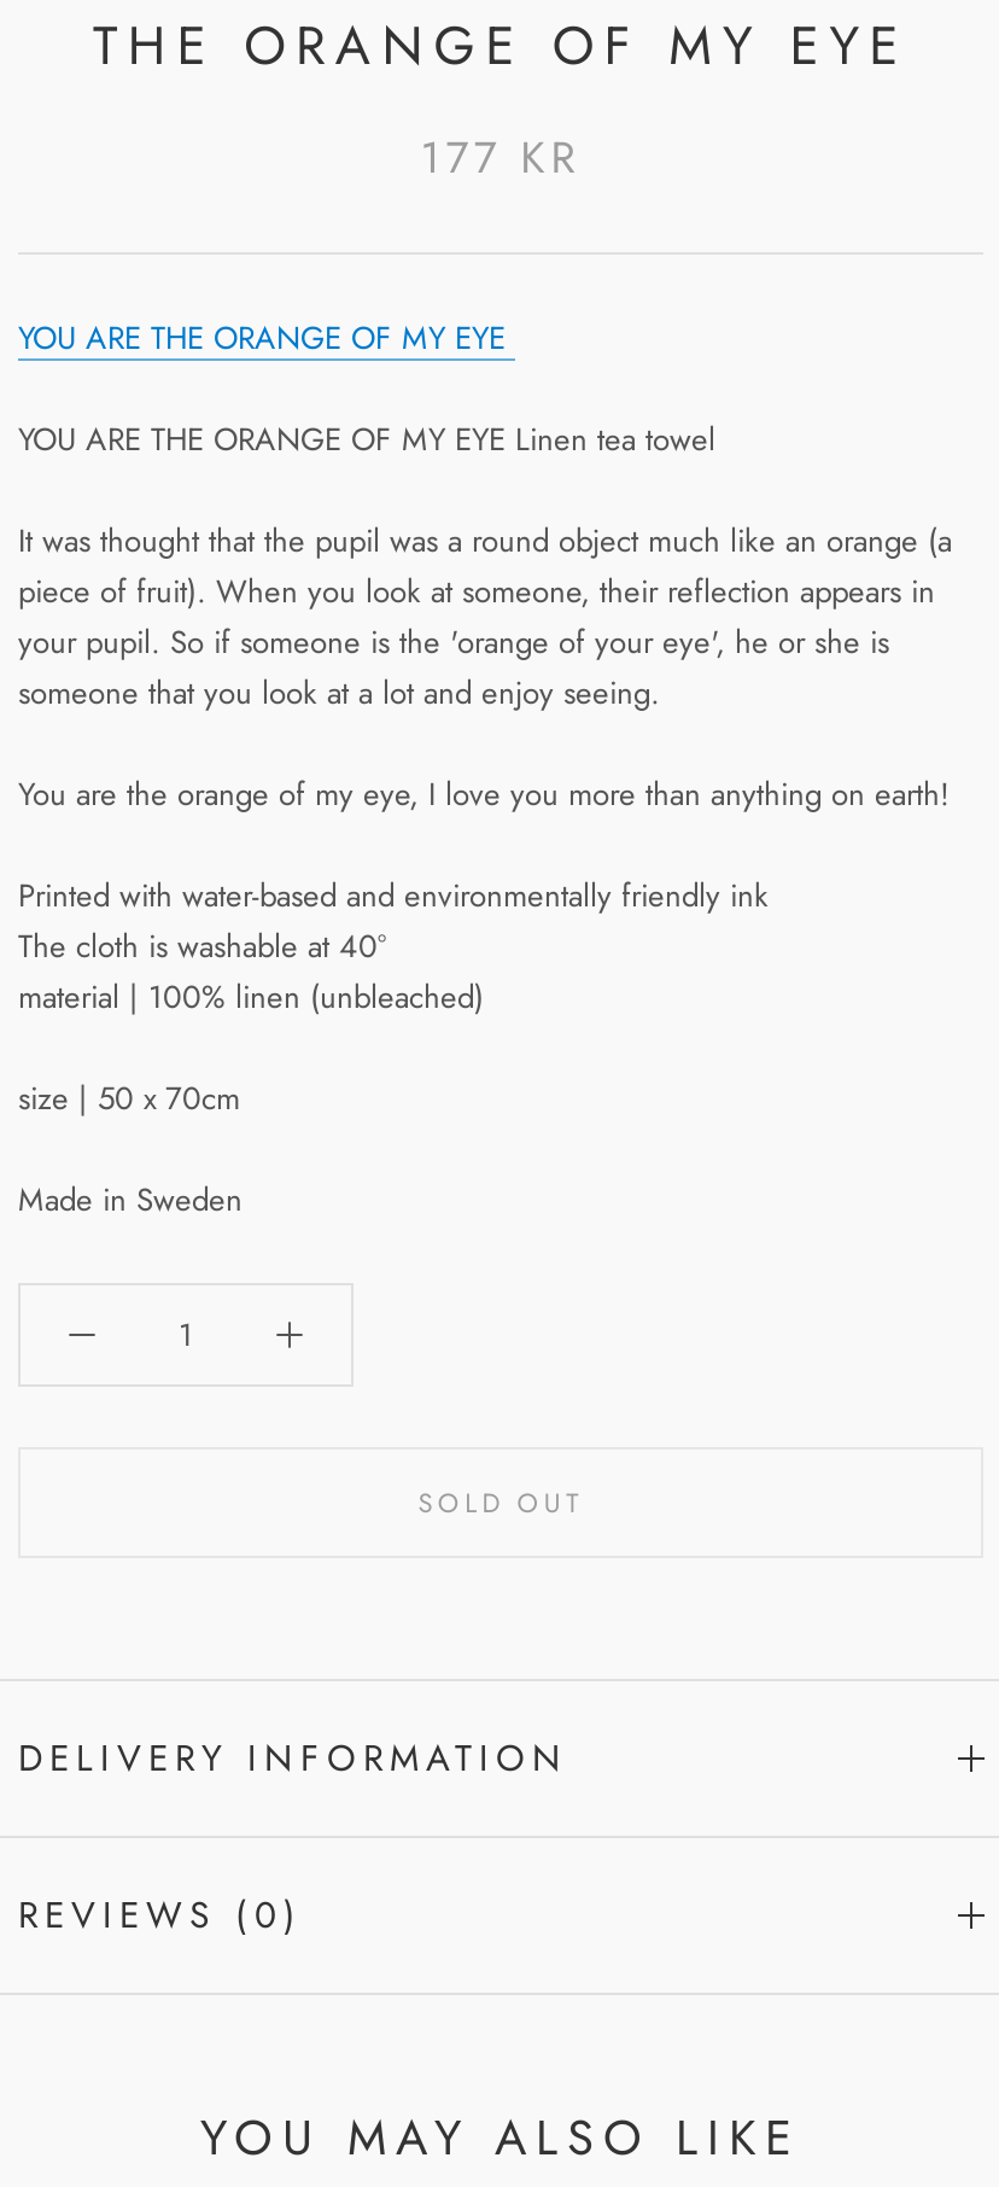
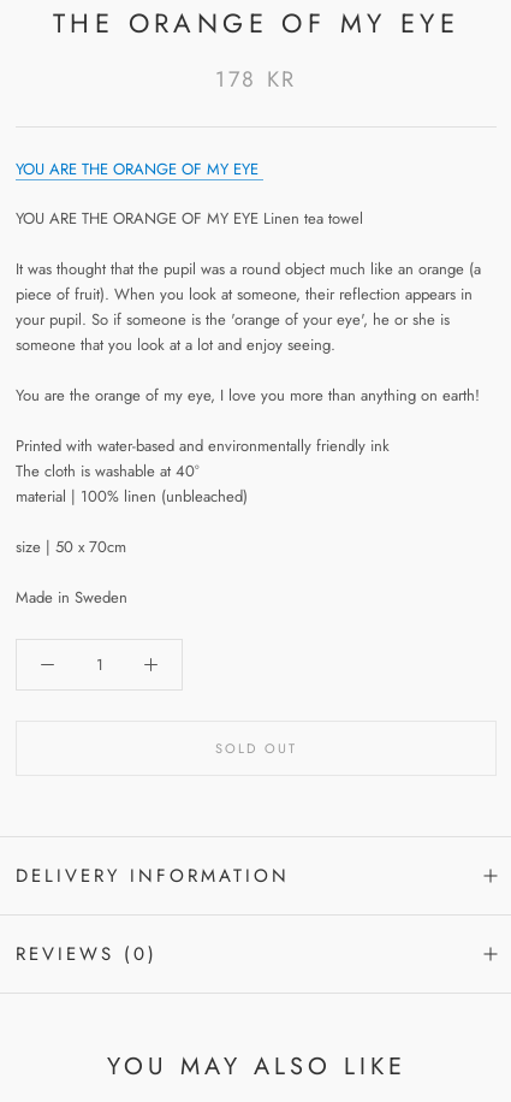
- 177 KR
+ 178 KR
